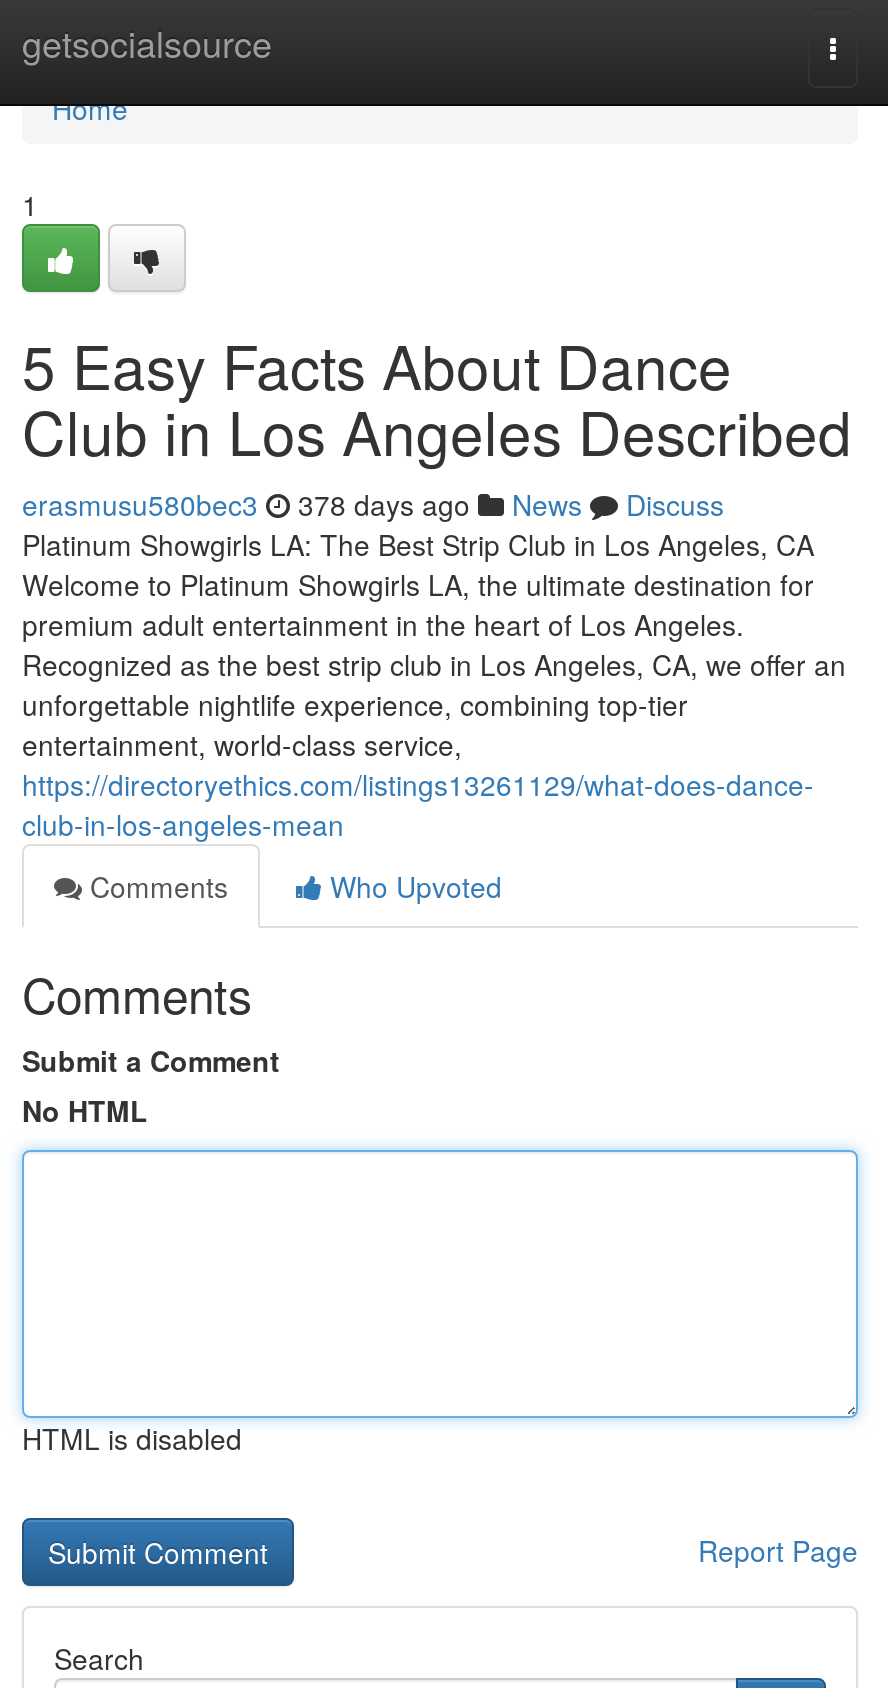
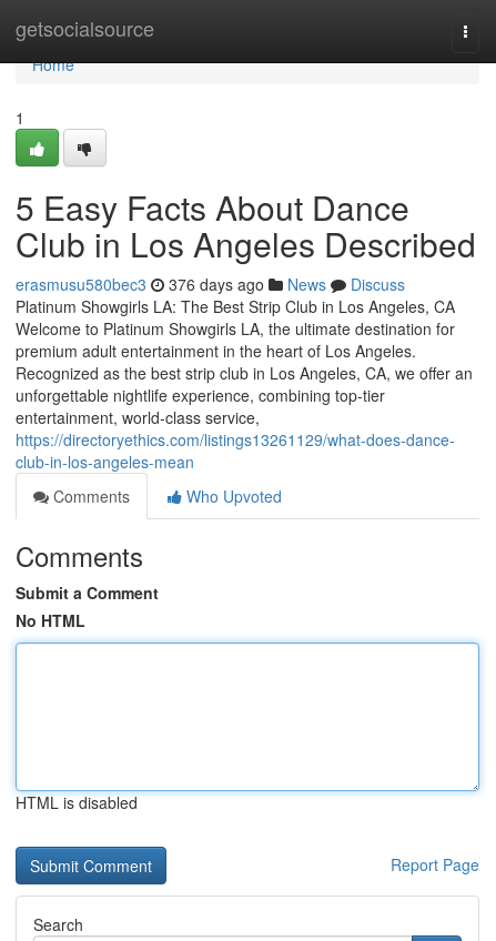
- erasmusu580bec3 378 days ago News Discuss
+ erasmusu580bec3 376 days ago News Discuss
